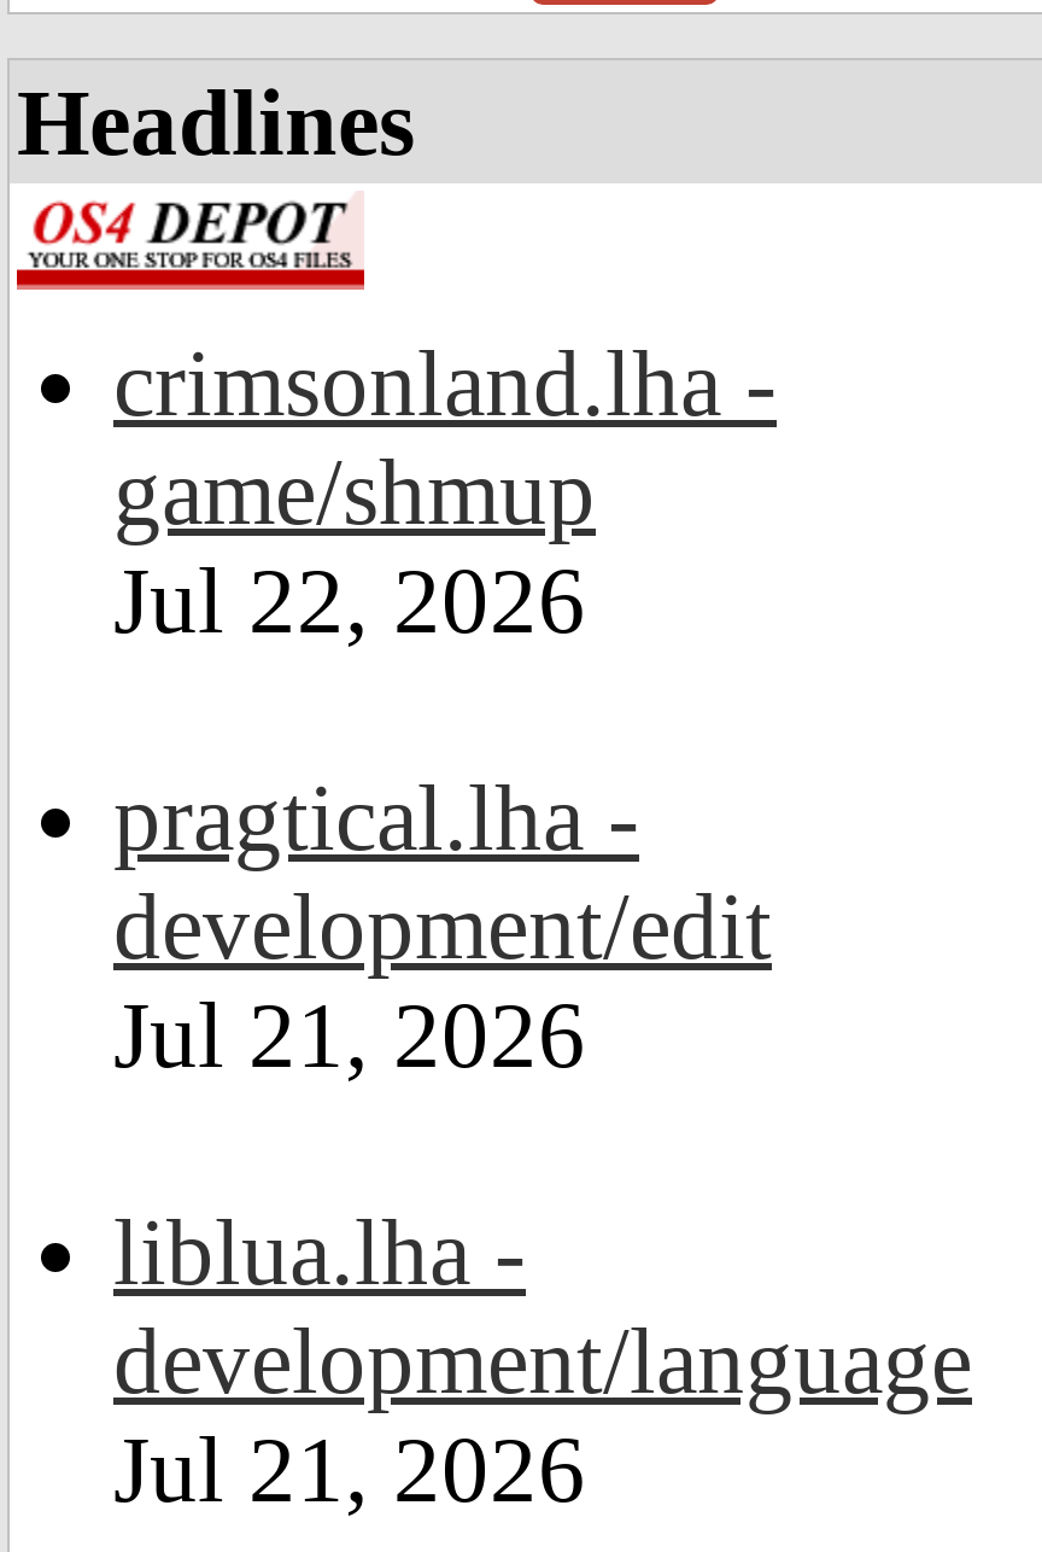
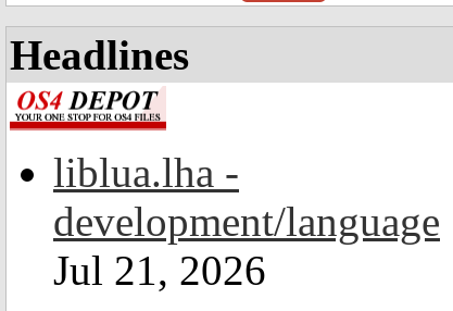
- crimsonland.lha -
- game/shmup
- Jul 22, 2026
- pragtical.lha -
- development/edit
- Jul 21, 2026
